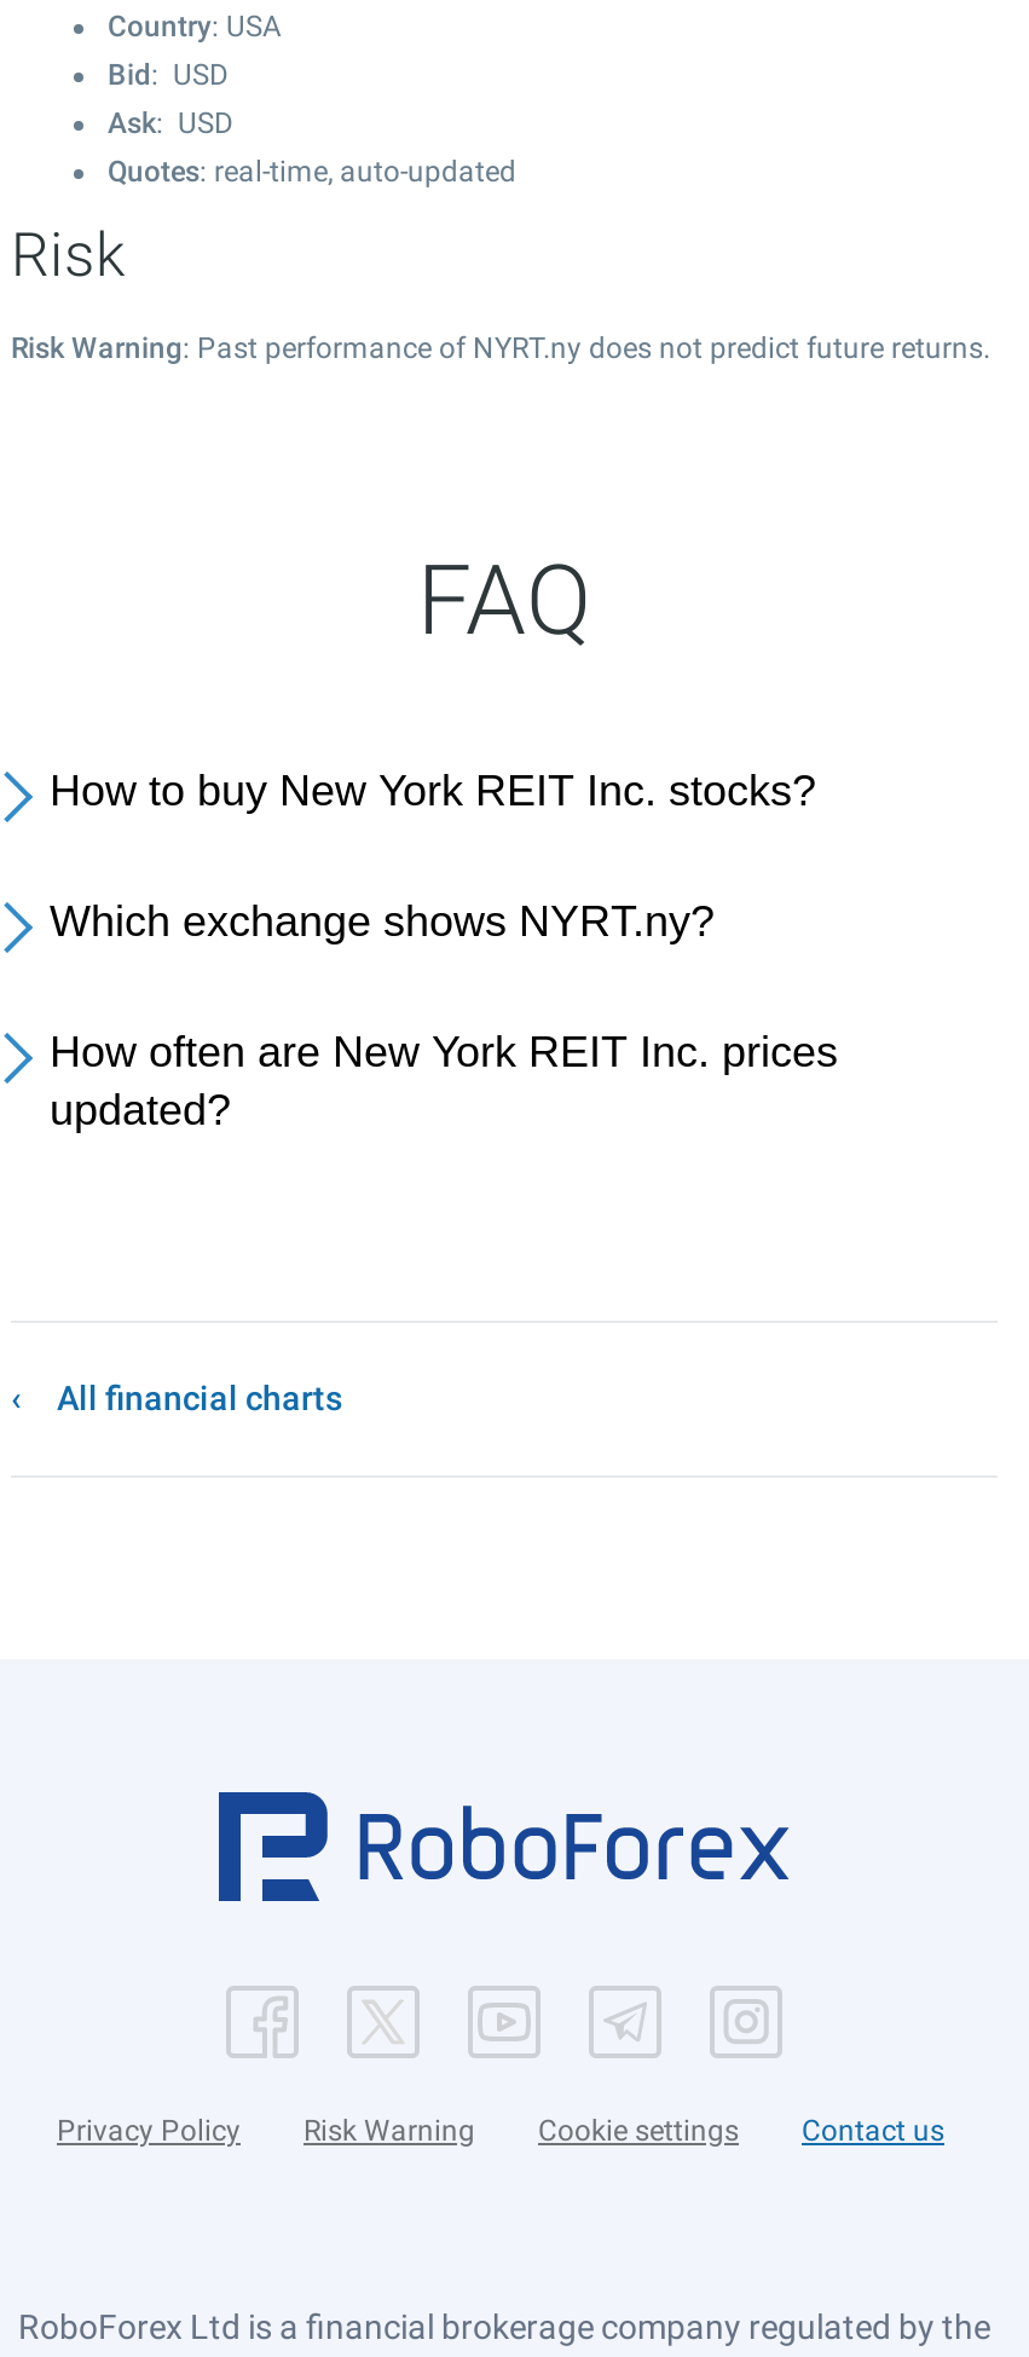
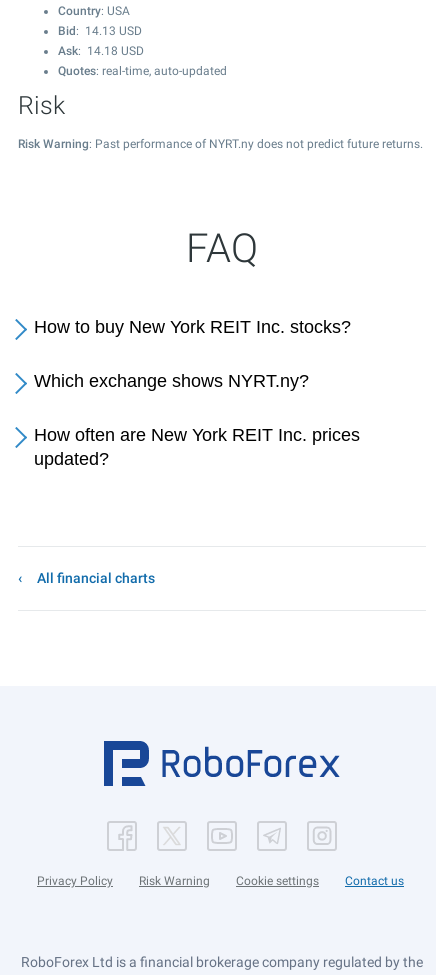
- Bid: USD
- Ask: USD
+ Bid: 14.13 USD
+ Ask: 14.18 USD
